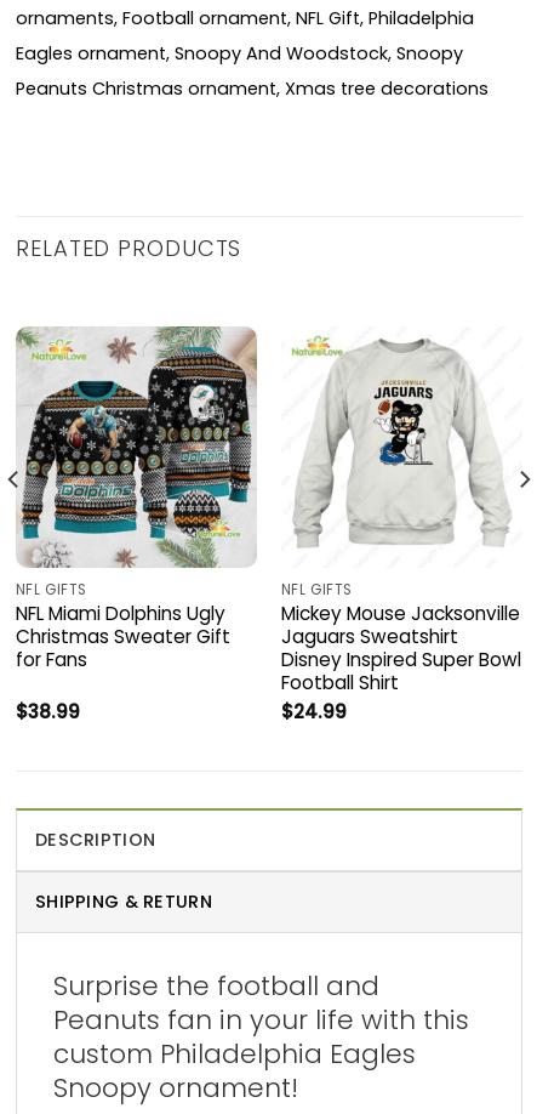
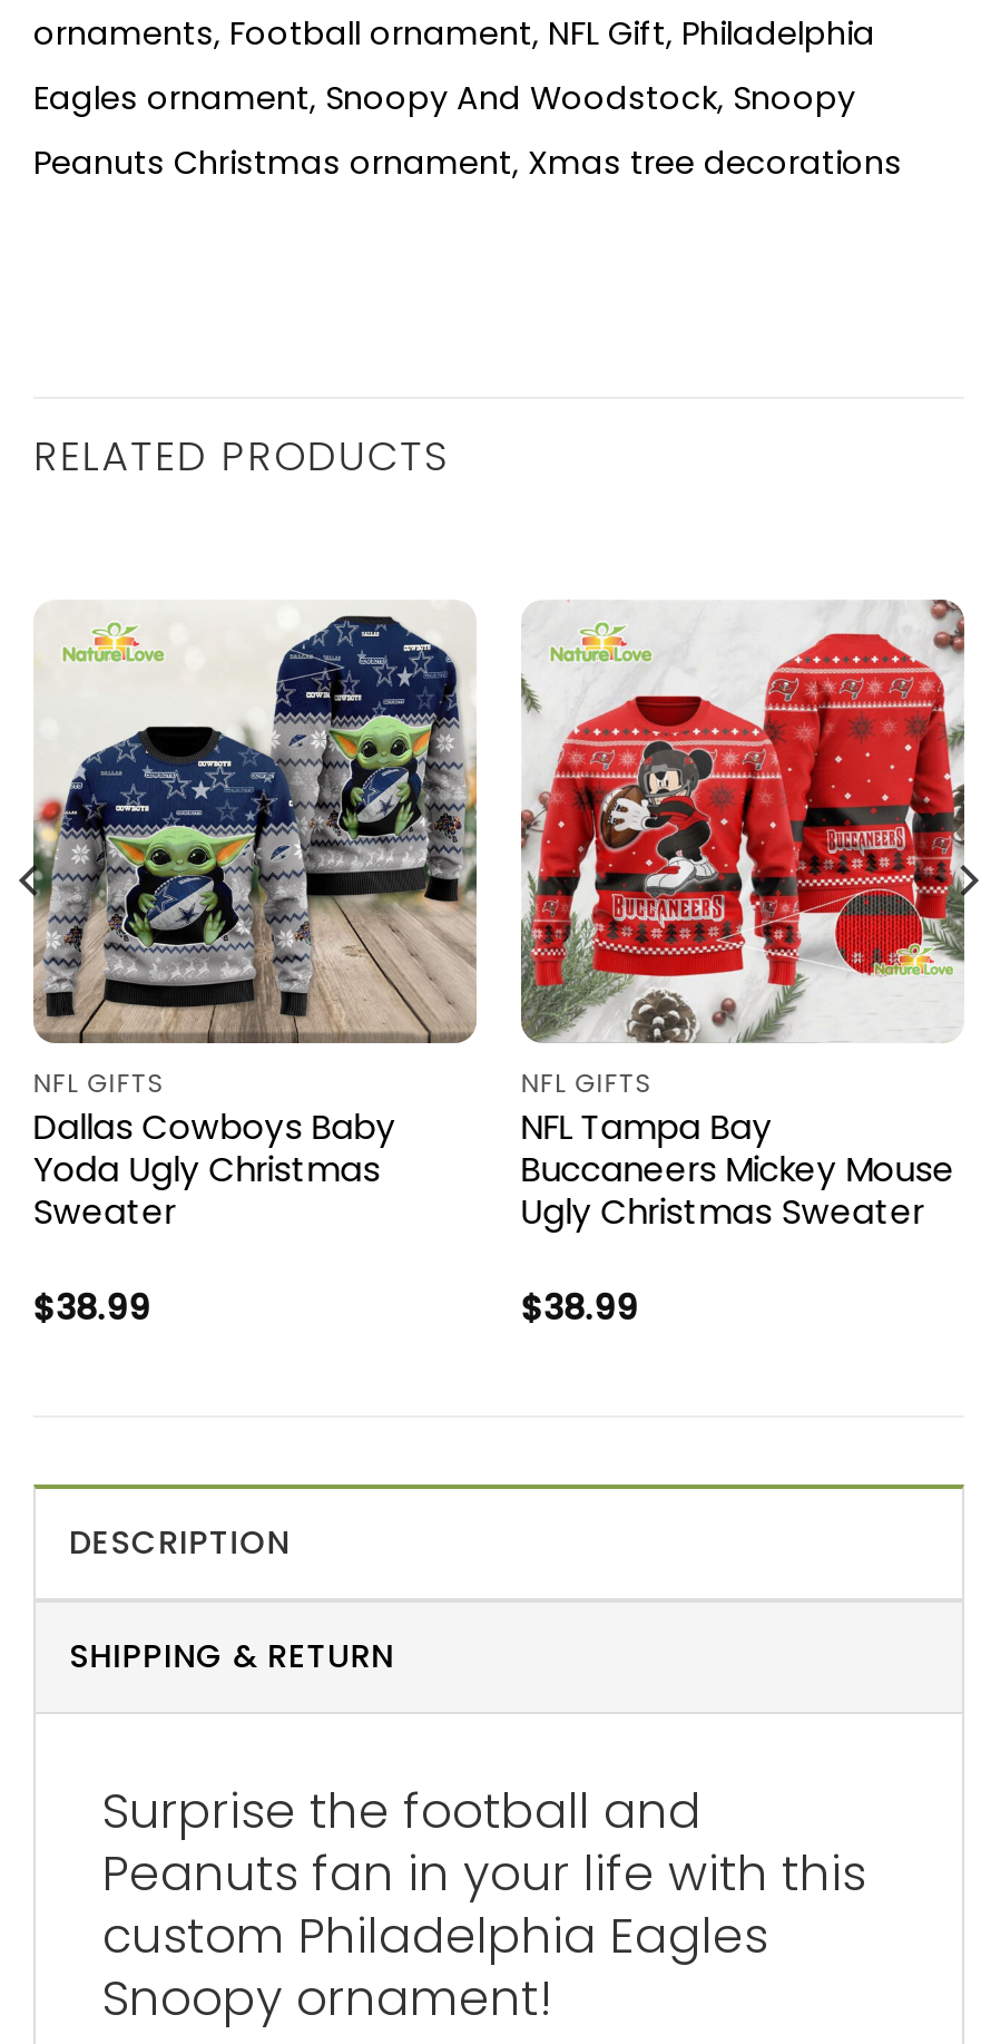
- [image]
- NFL Miami Dolphins Ugly
- Christmas Sweater Gift
- for Fans
+ [image]
+ Dallas Cowboys Baby
+ Yoda Ugly Christmas
+ Sweater

- [image]
- Mickey Mouse Jacksonville
- Jaguars Sweatshirt
- Disney Inspired Super Bowl
- Football Shirt
- $24.99
+ [image]
+ NFL Tampa Bay
+ Buccaneers Mickey Mouse
+ Ugly Christmas Sweater
+ $38.99
